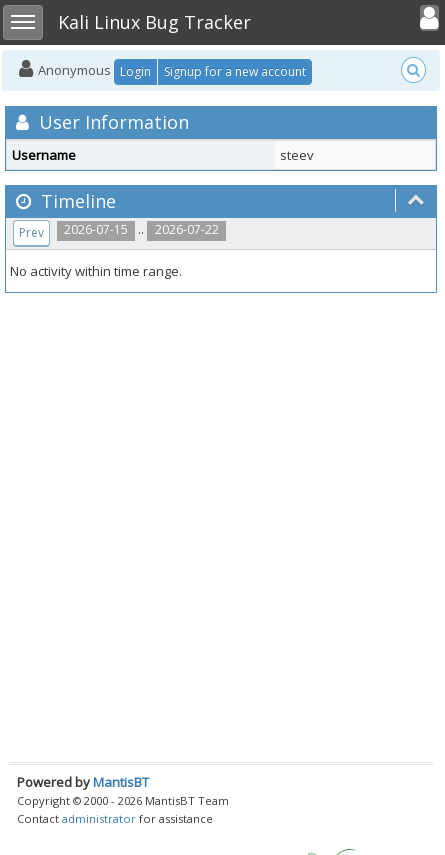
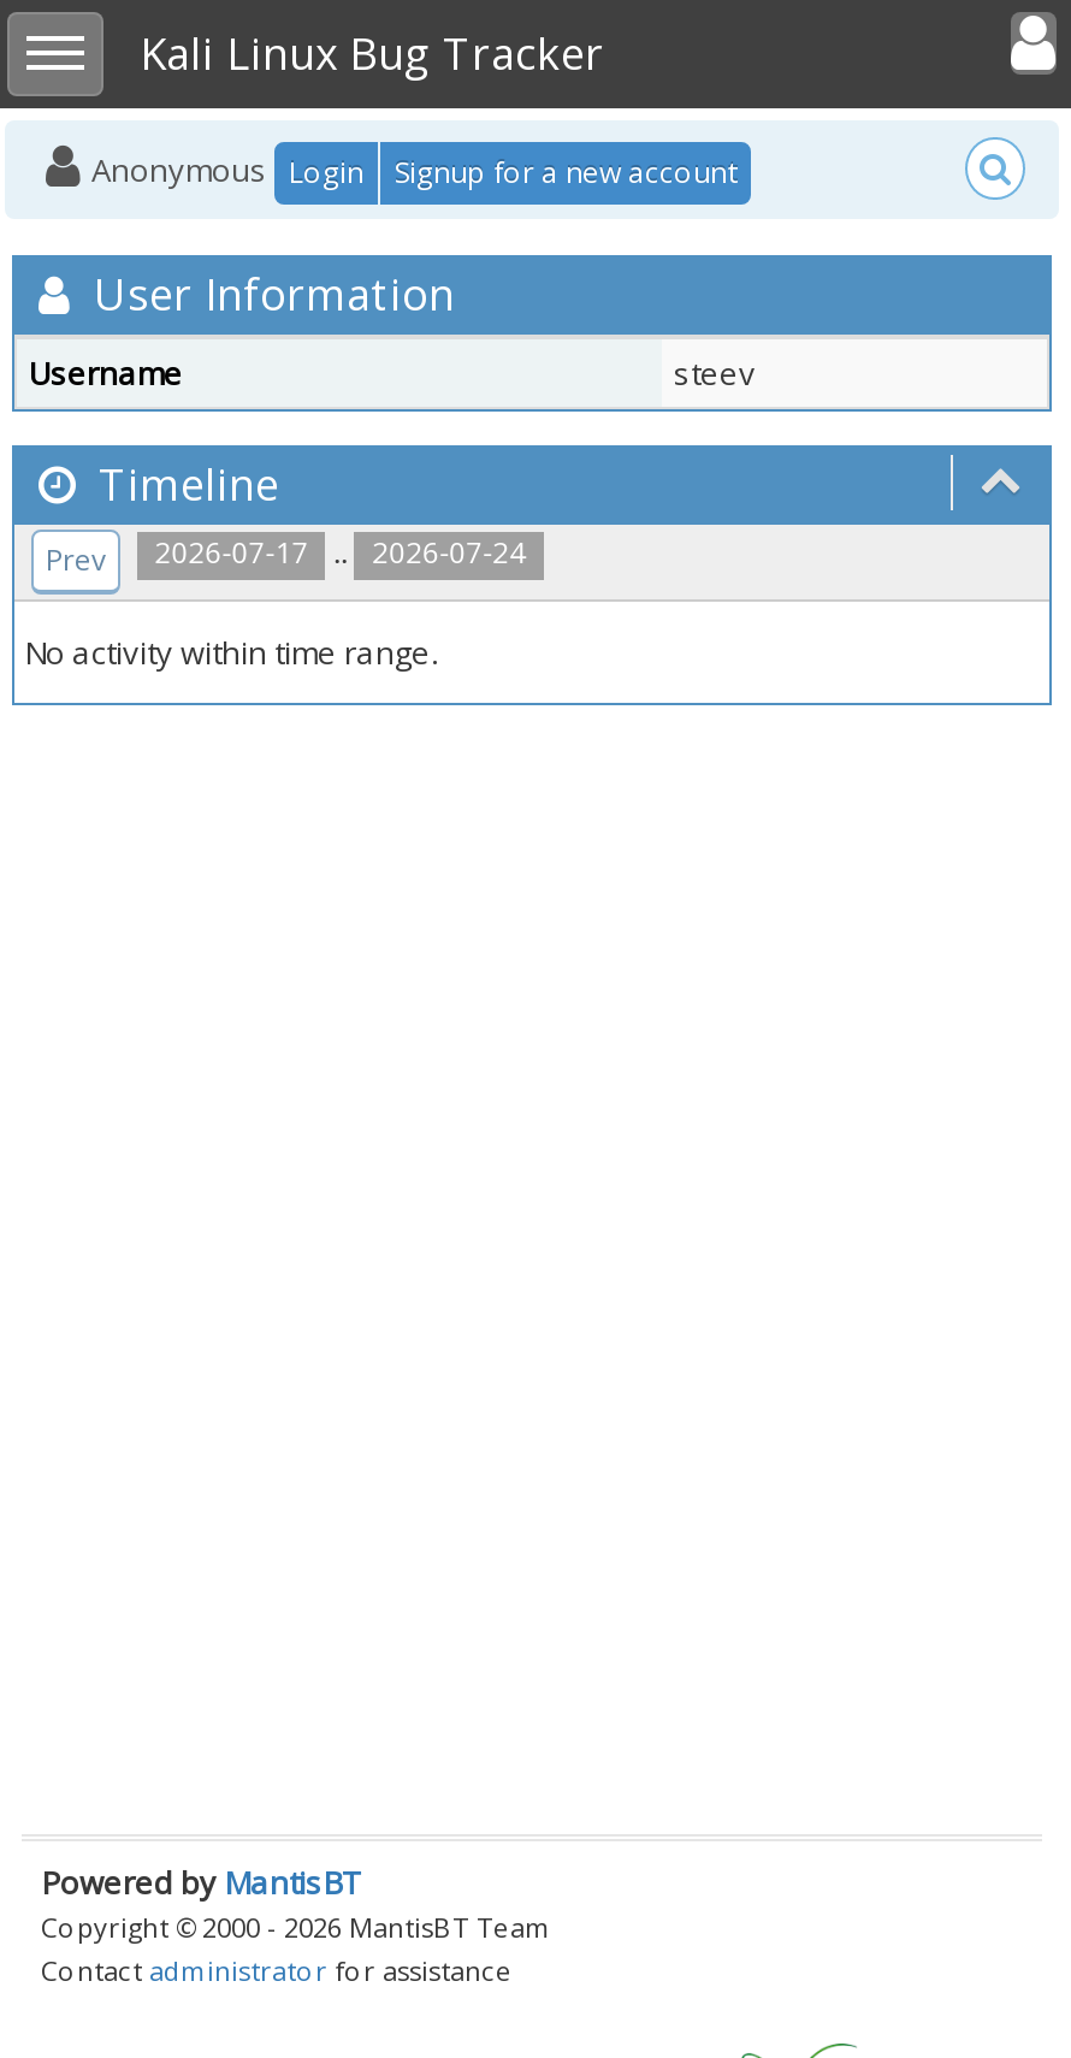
- Prev 2026-07-15 .. 2026-07-22
+ Prev 2026-07-17 .. 2026-07-24
